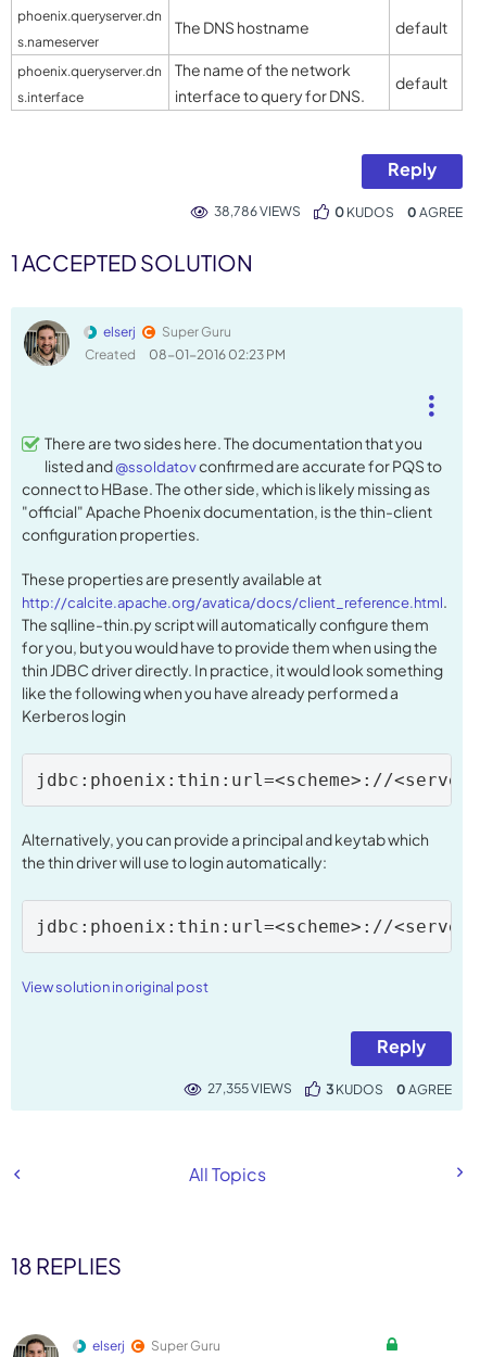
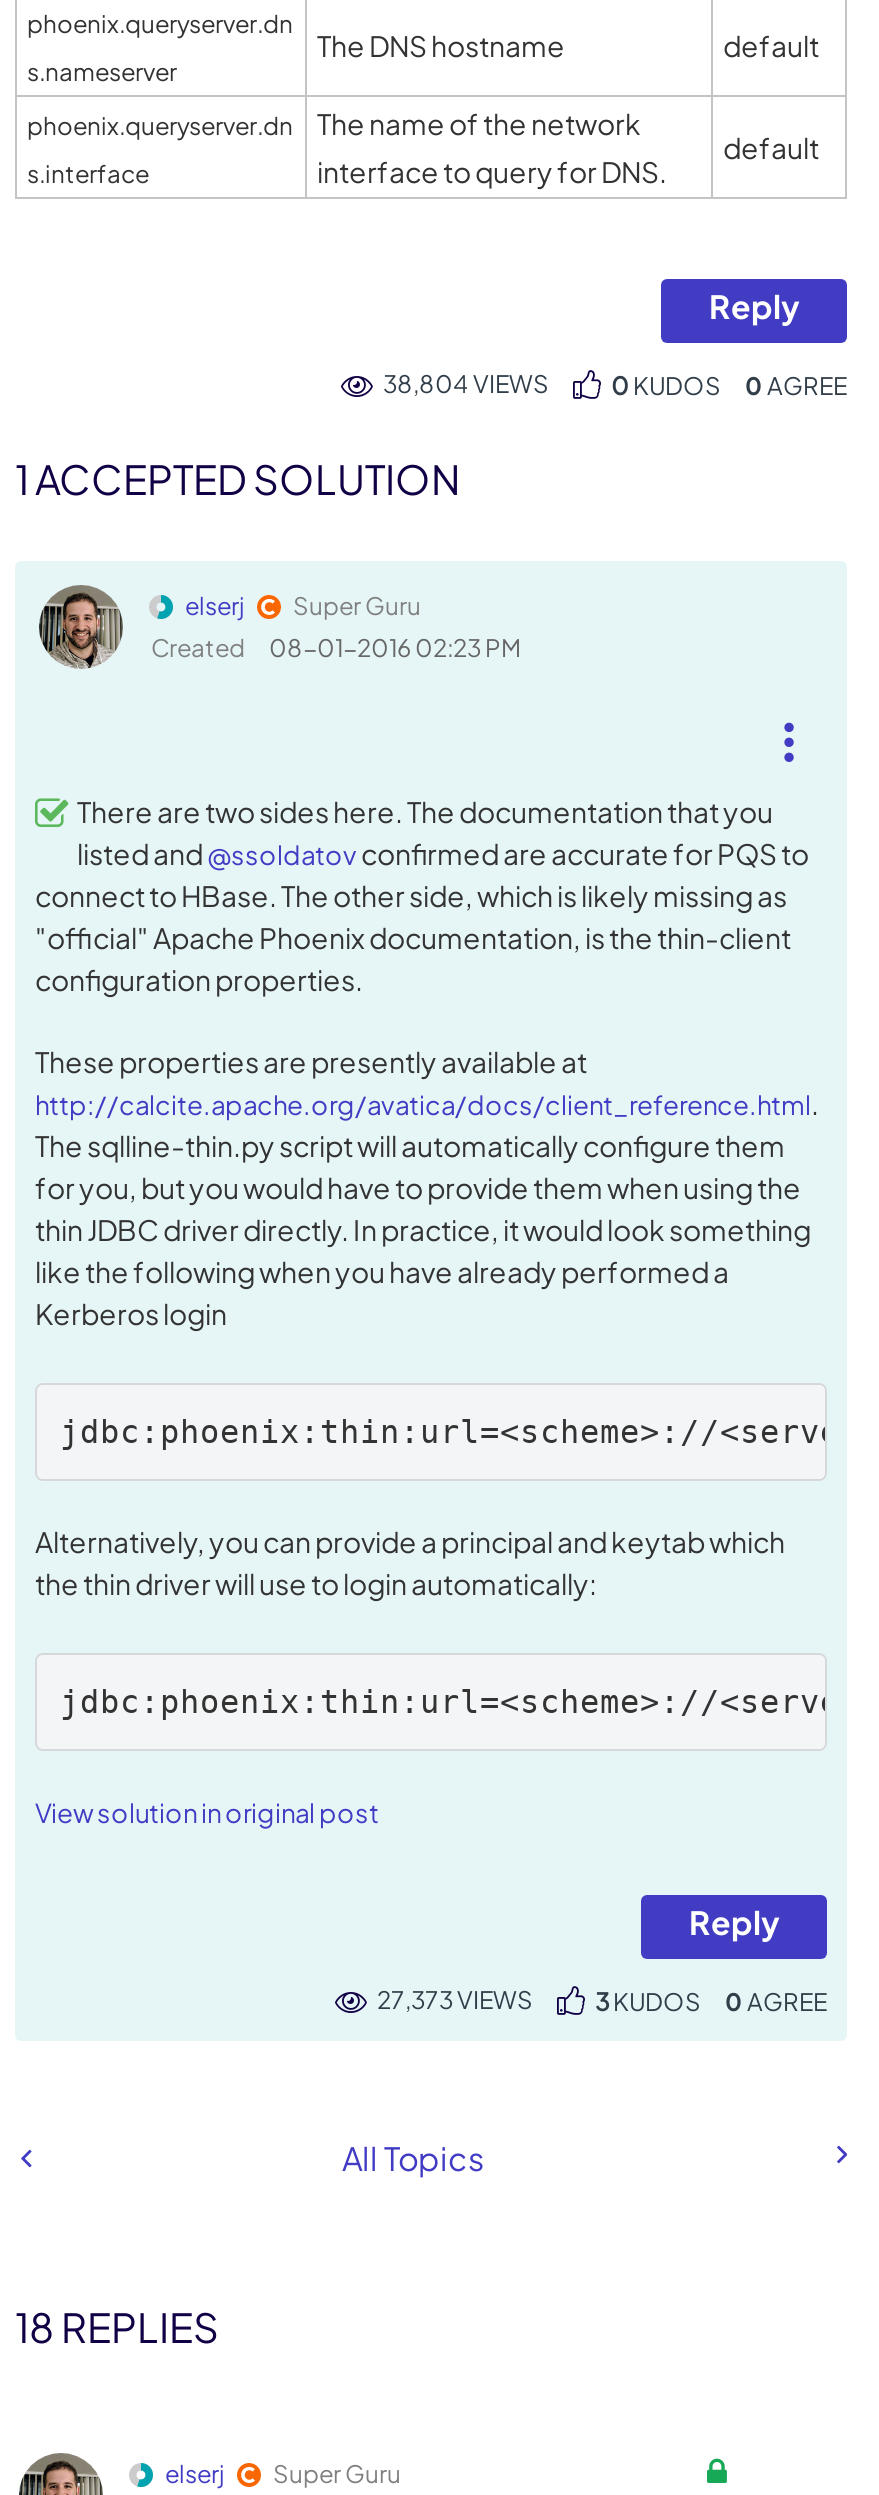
- 38,786 VIEWS
+ 38,804 VIEWS

- 27,355 VIEWS
+ 27,373 VIEWS
